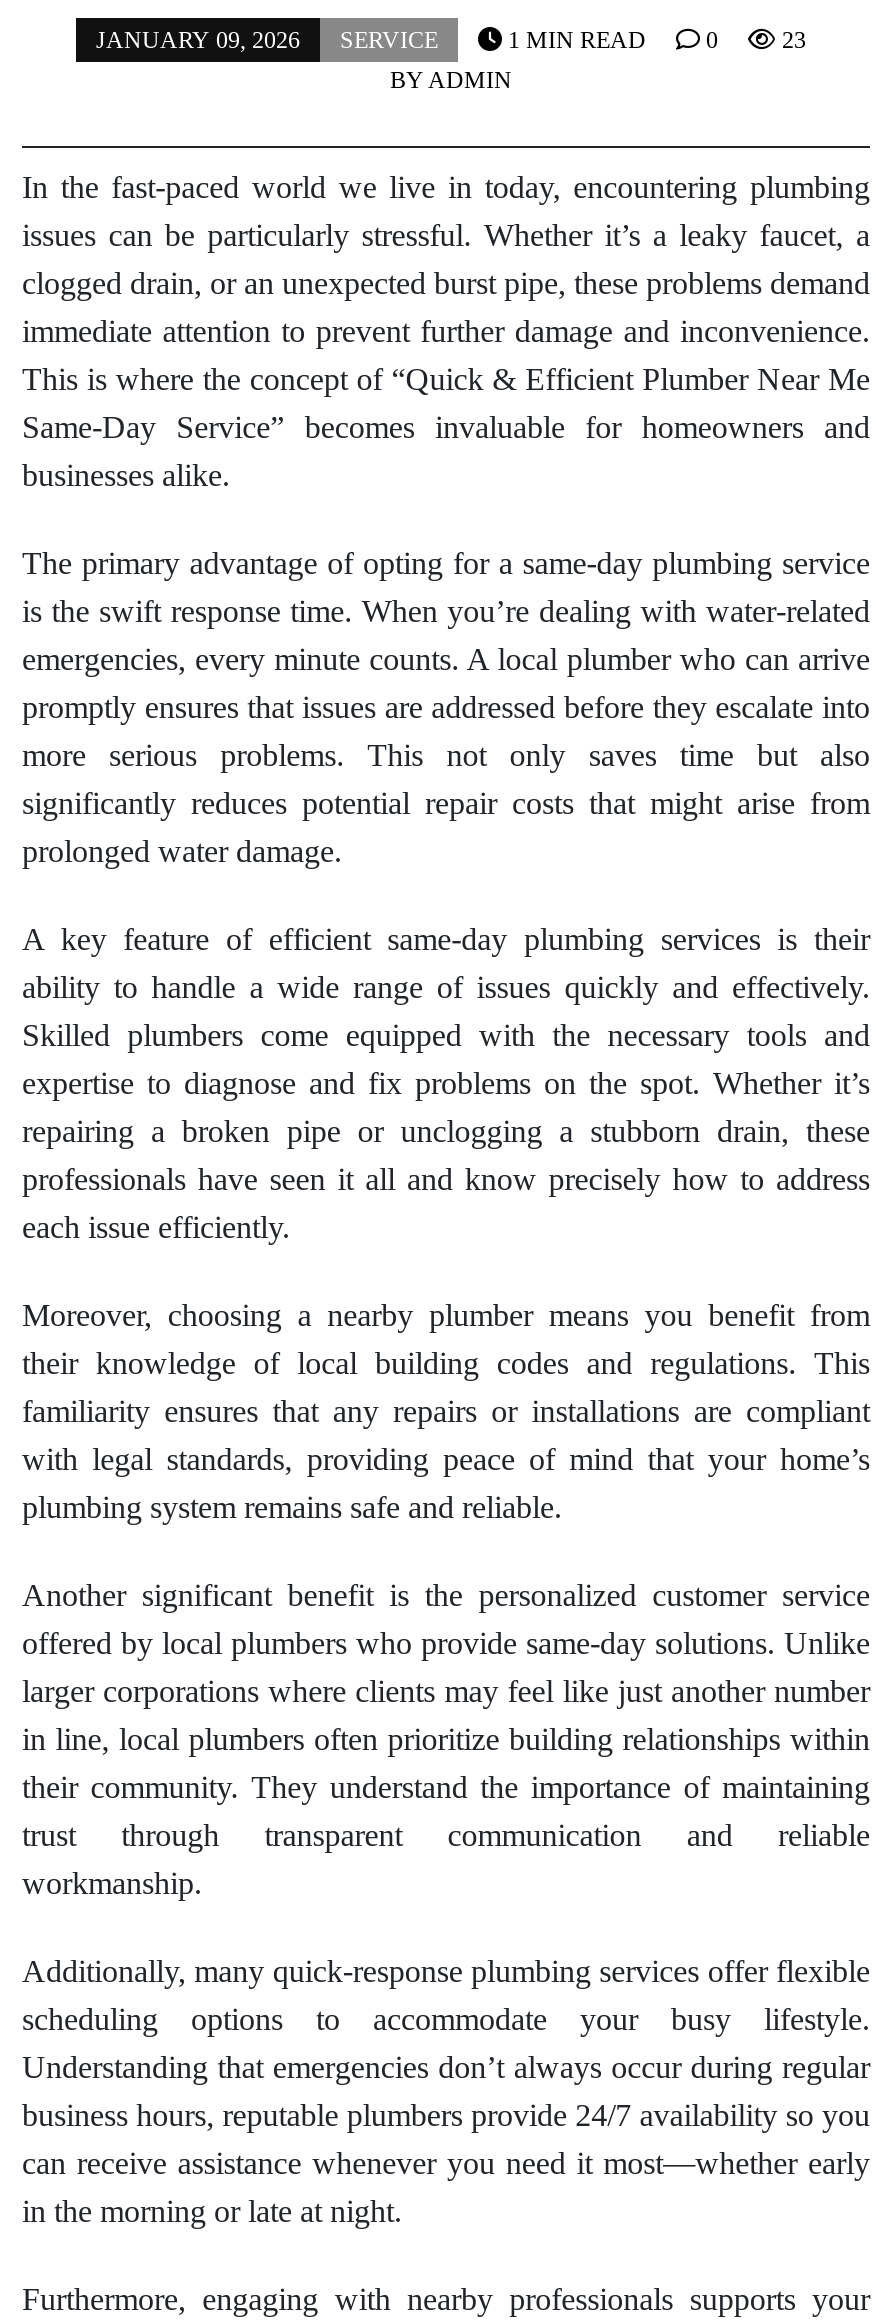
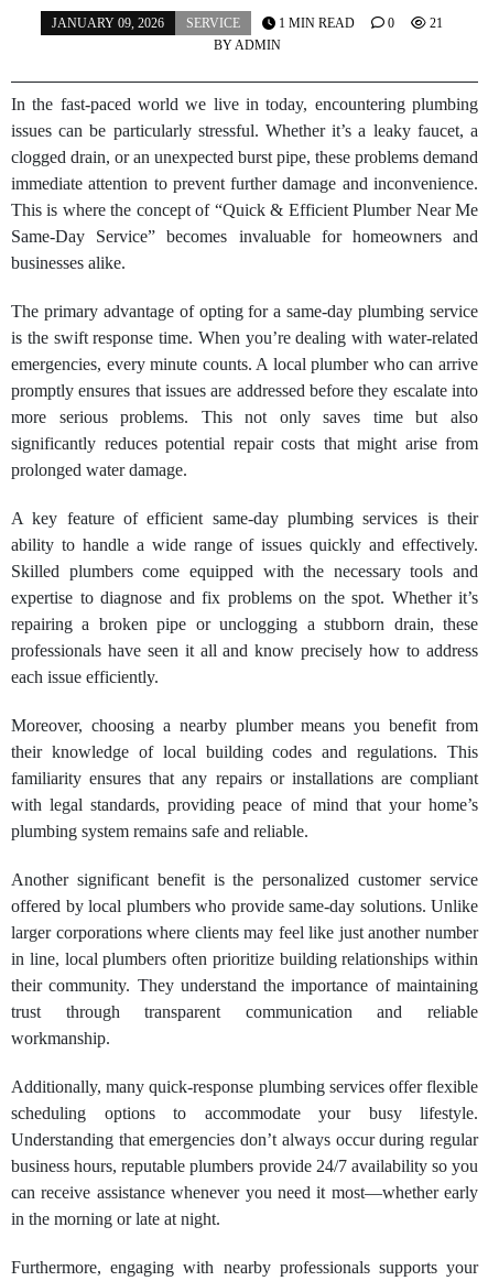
- 23
+ 21
